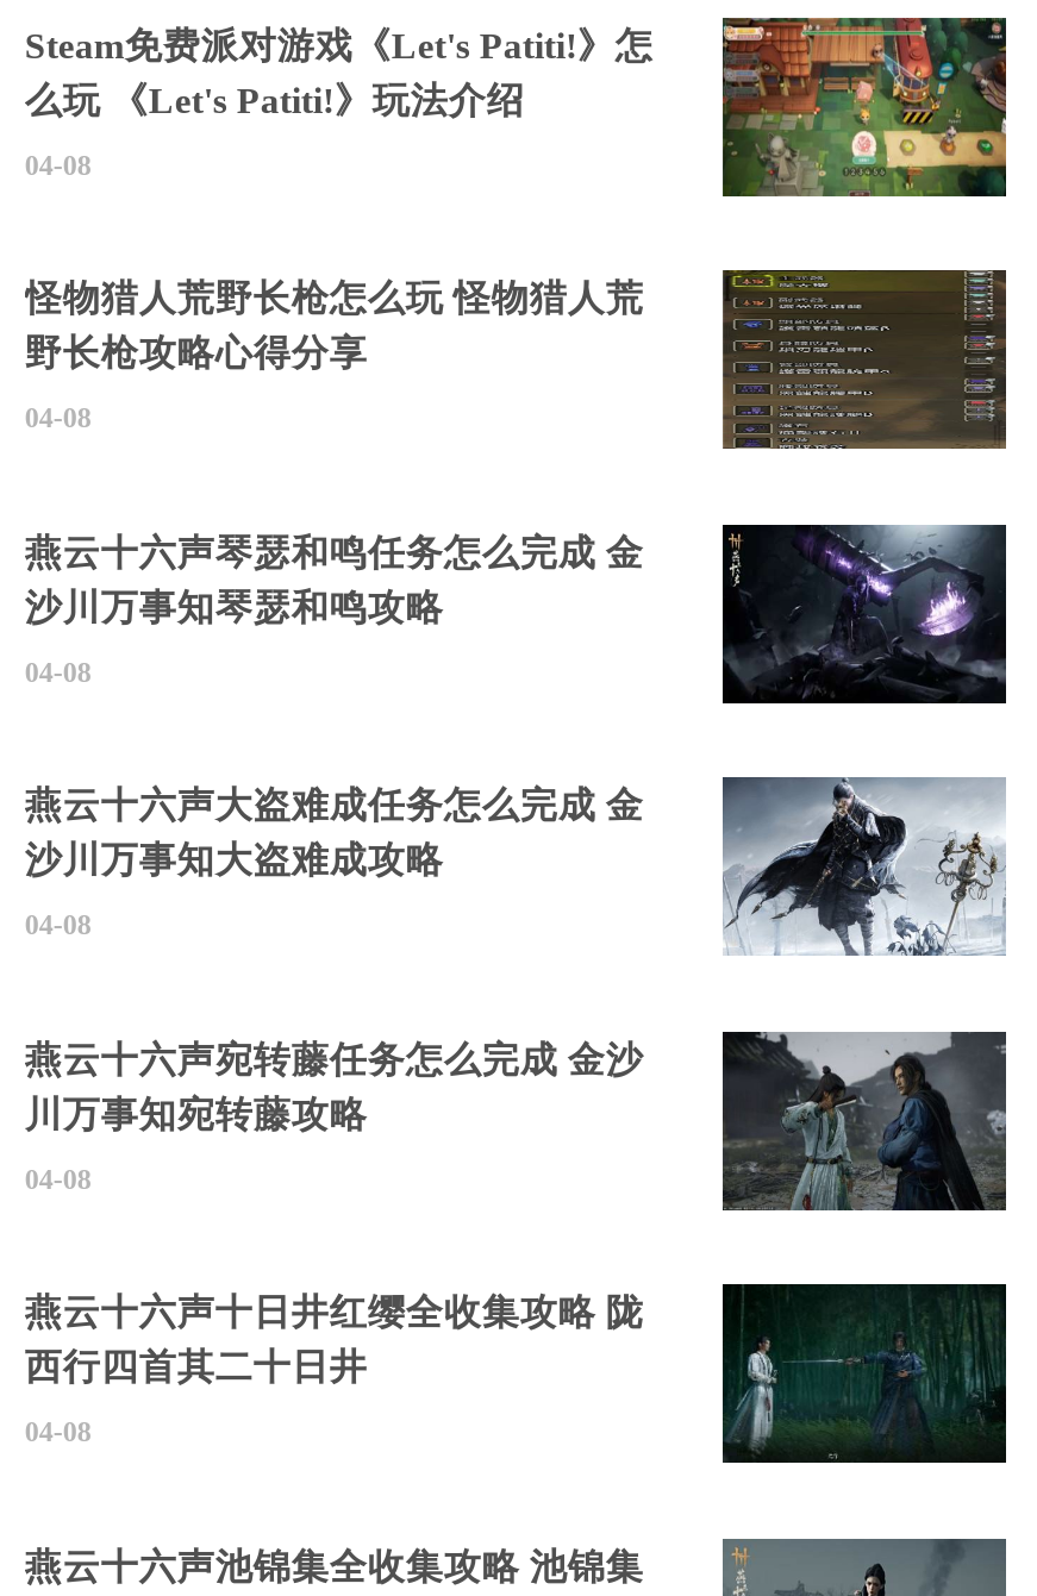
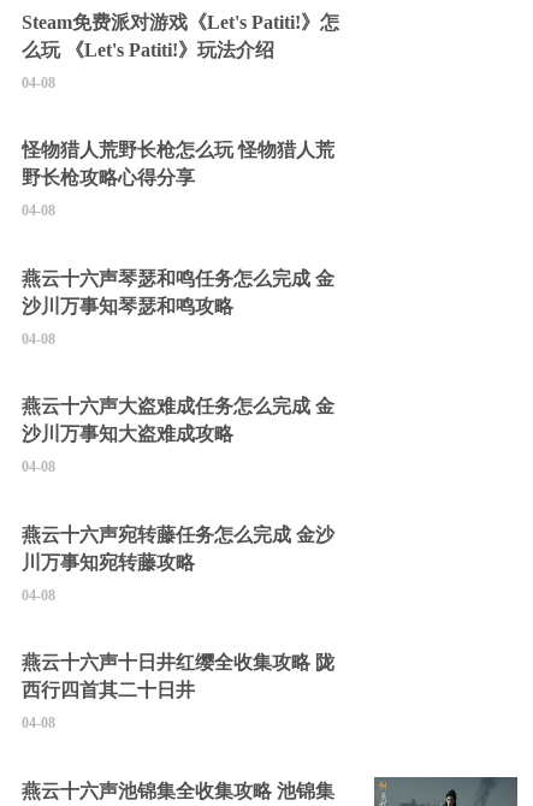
- [image]

- [image]

- [image]

- [image]

- [image]

- [image]
